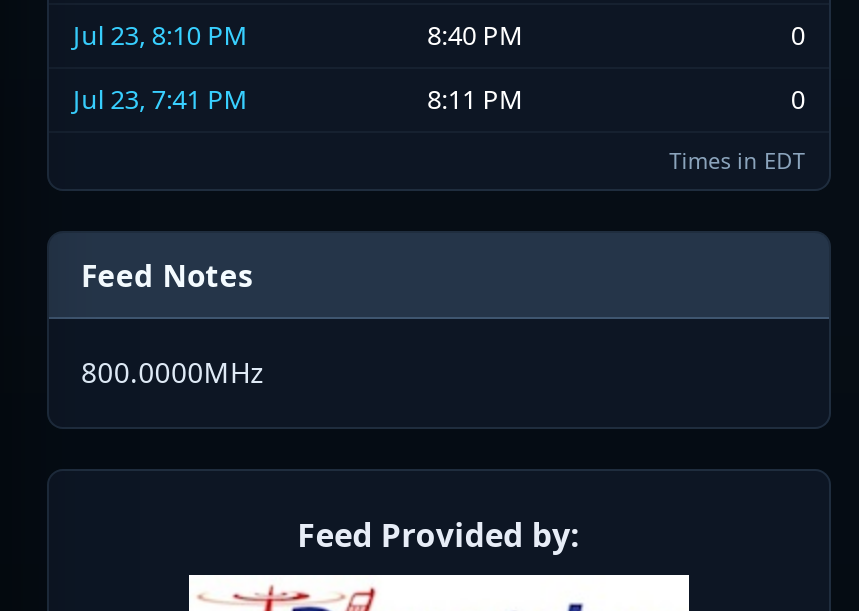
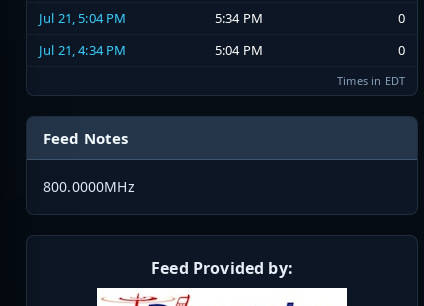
- Jul 23, 8:10 PM
+ Jul 21, 5:04 PM

- 8:40 PM
+ 5:34 PM

- Jul 23, 7:41 PM
+ Jul 21, 4:34 PM

- 8:11 PM
+ 5:04 PM
